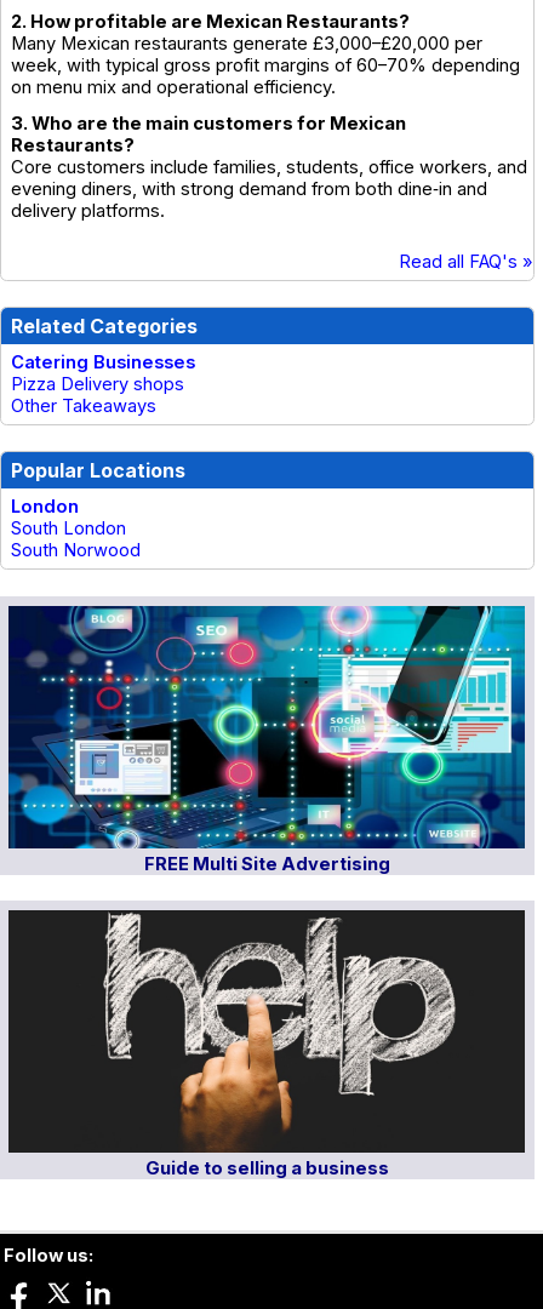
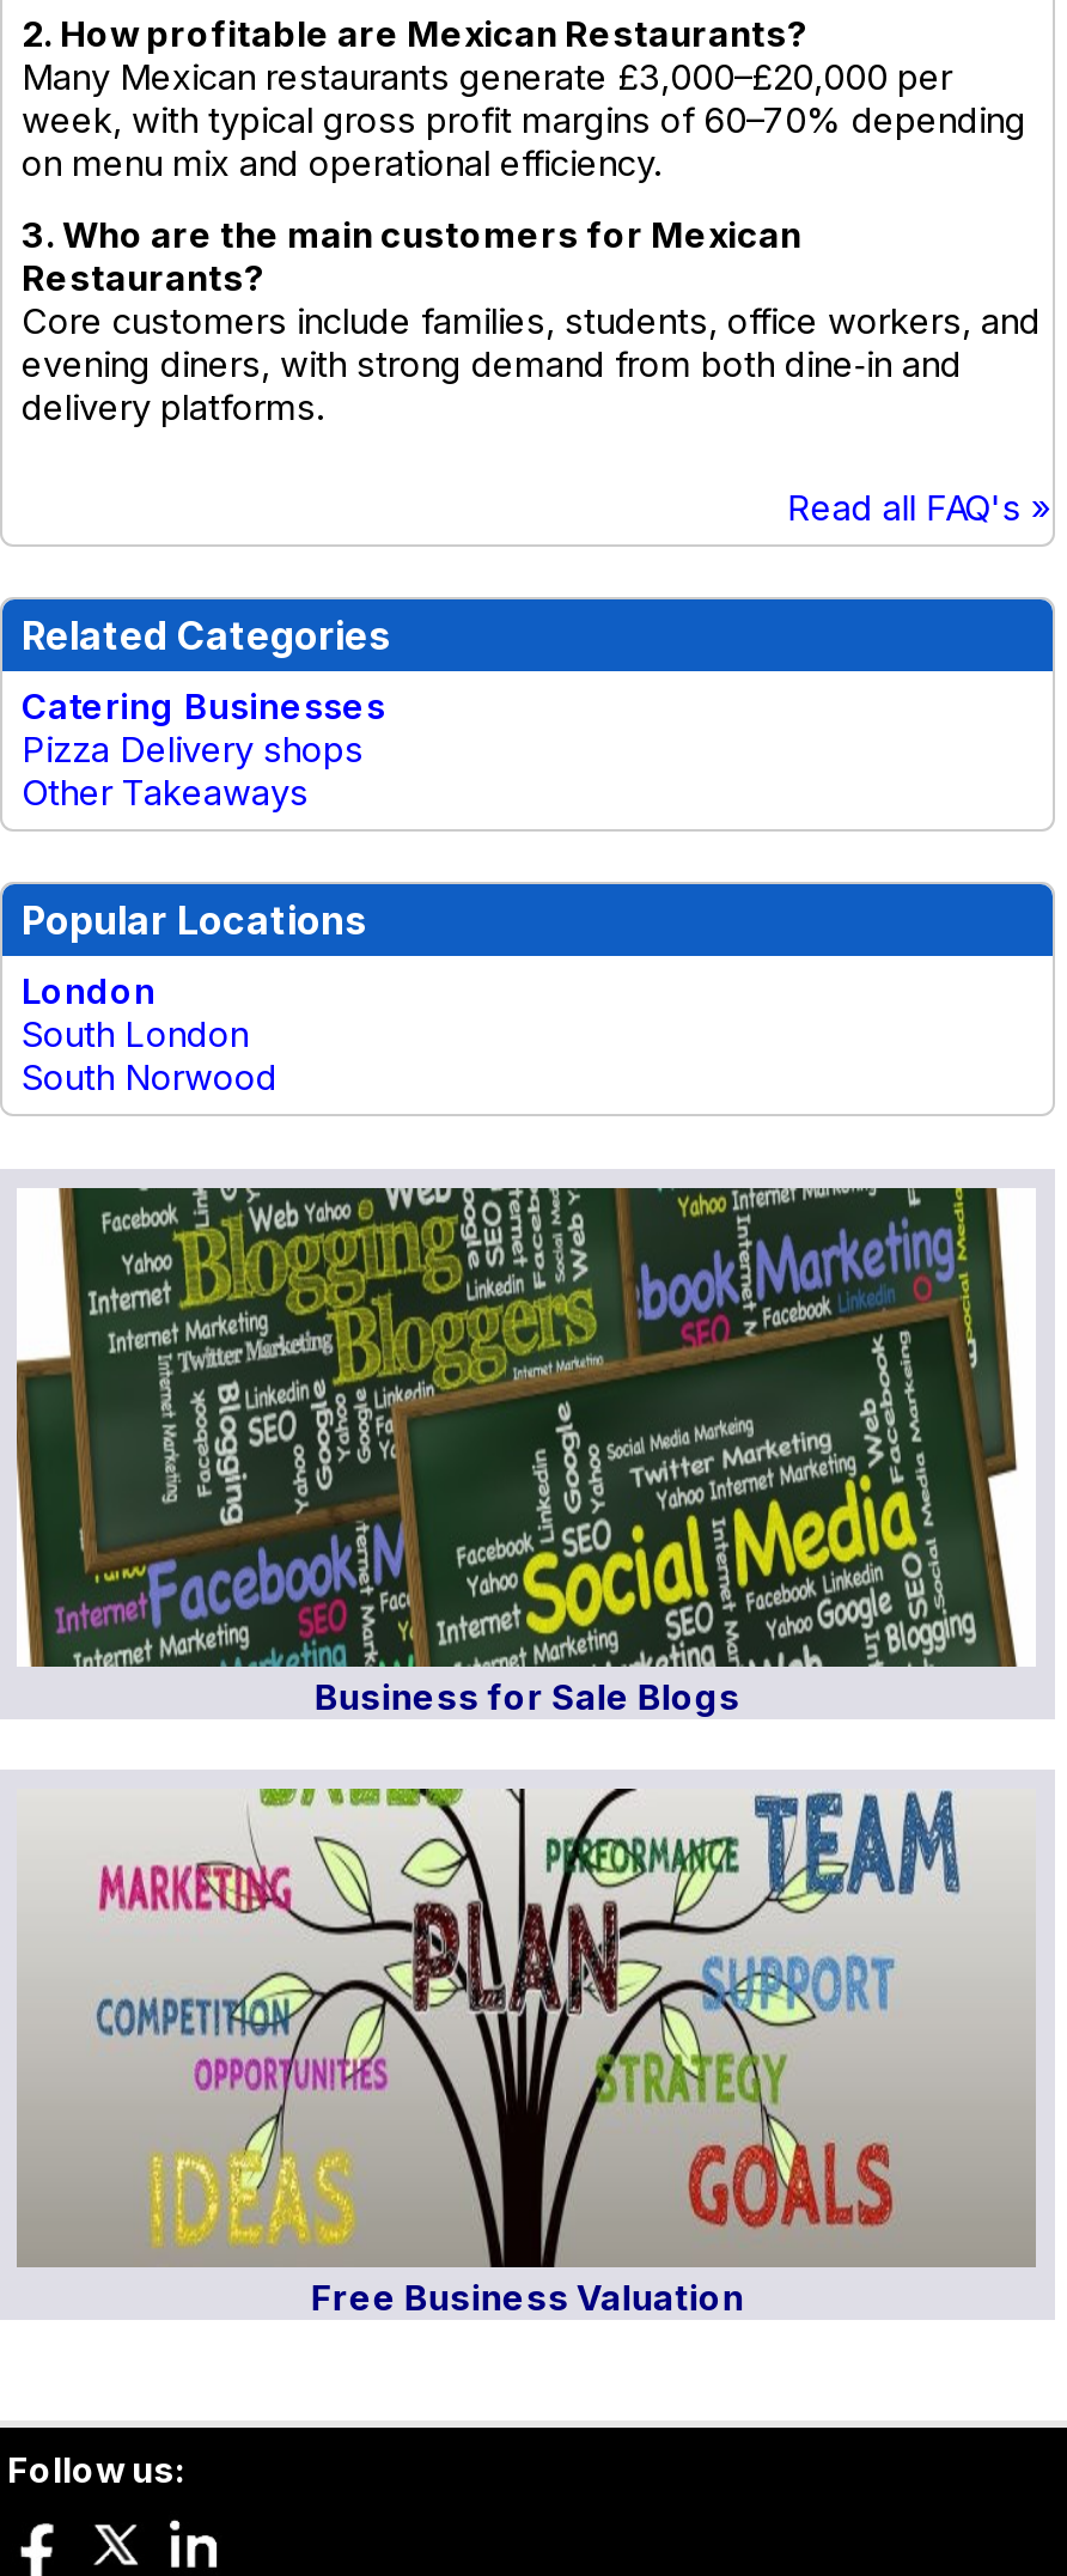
- [image]
- FREE Multi Site Advertising
+ [image]
+ Business for Sale Blogs

- [image]
- Guide to selling a business
+ [image]
+ Free Business Valuation
